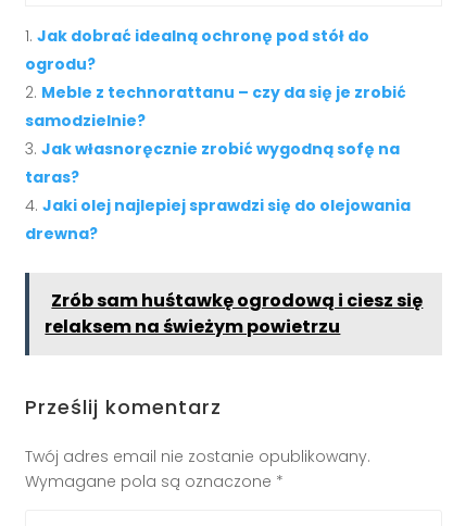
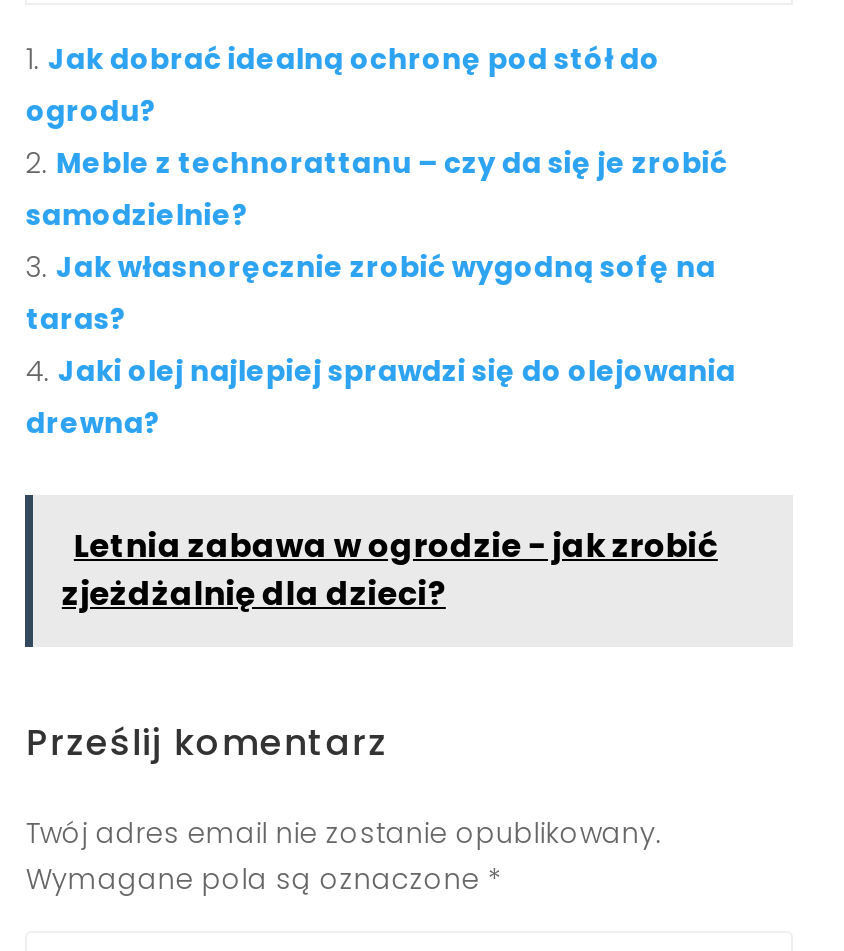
- Zrób sam huśtawkę ogrodową i ciesz się
- relaksem na świeżym powietrzu
+ Letnia zabawa w ogrodzie - jak zrobić
+ zjeżdżalnię dla dzieci?
